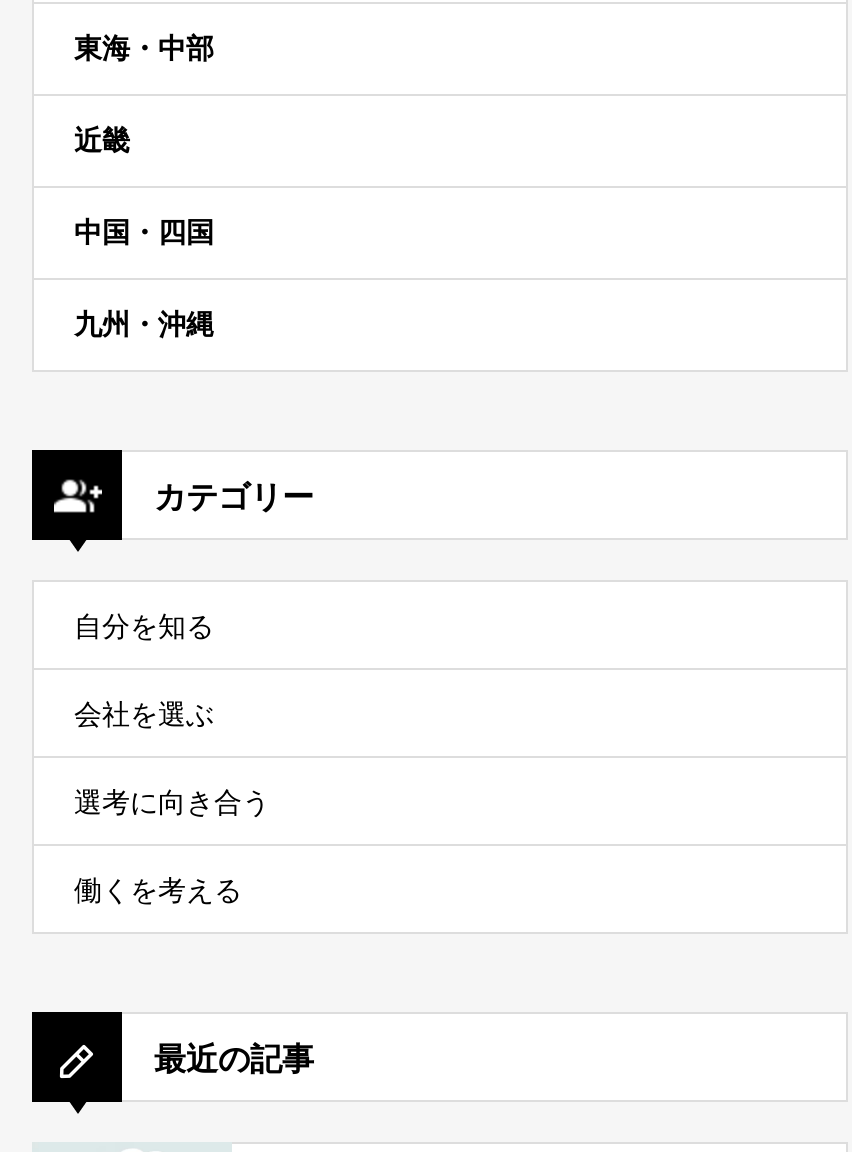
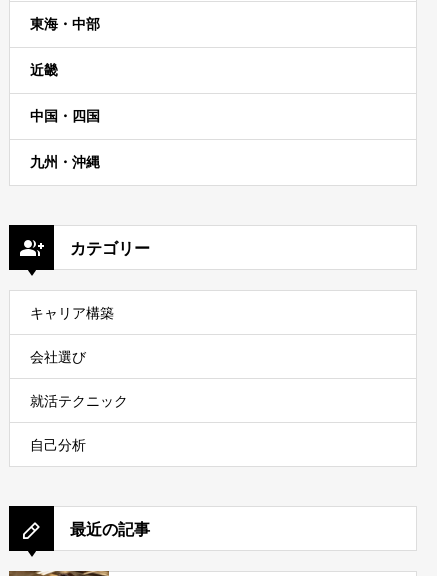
- 自分を知る
+ キャリア構築

- 会社を選ぶ
+ 会社選び

- 選考に向き合う
+ 就活テクニック

- 働くを考える
+ 自己分析
